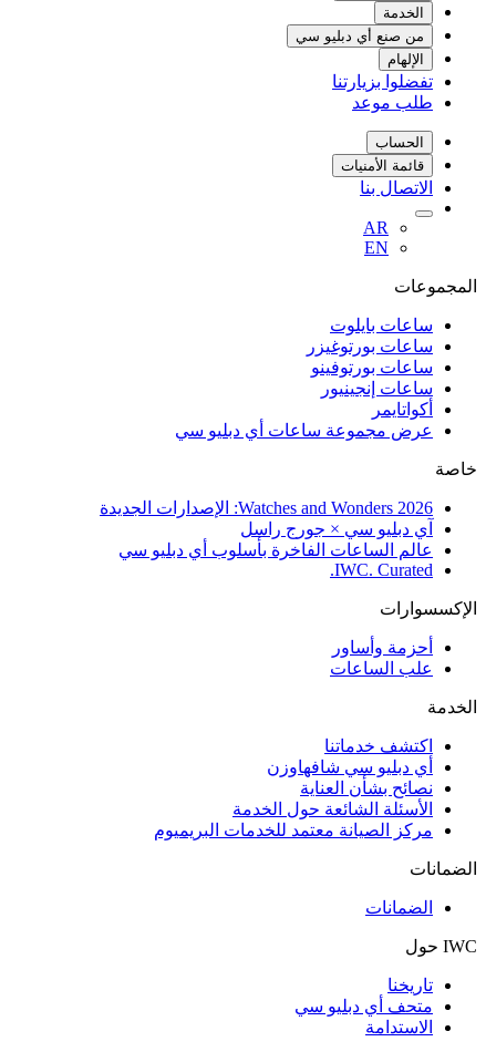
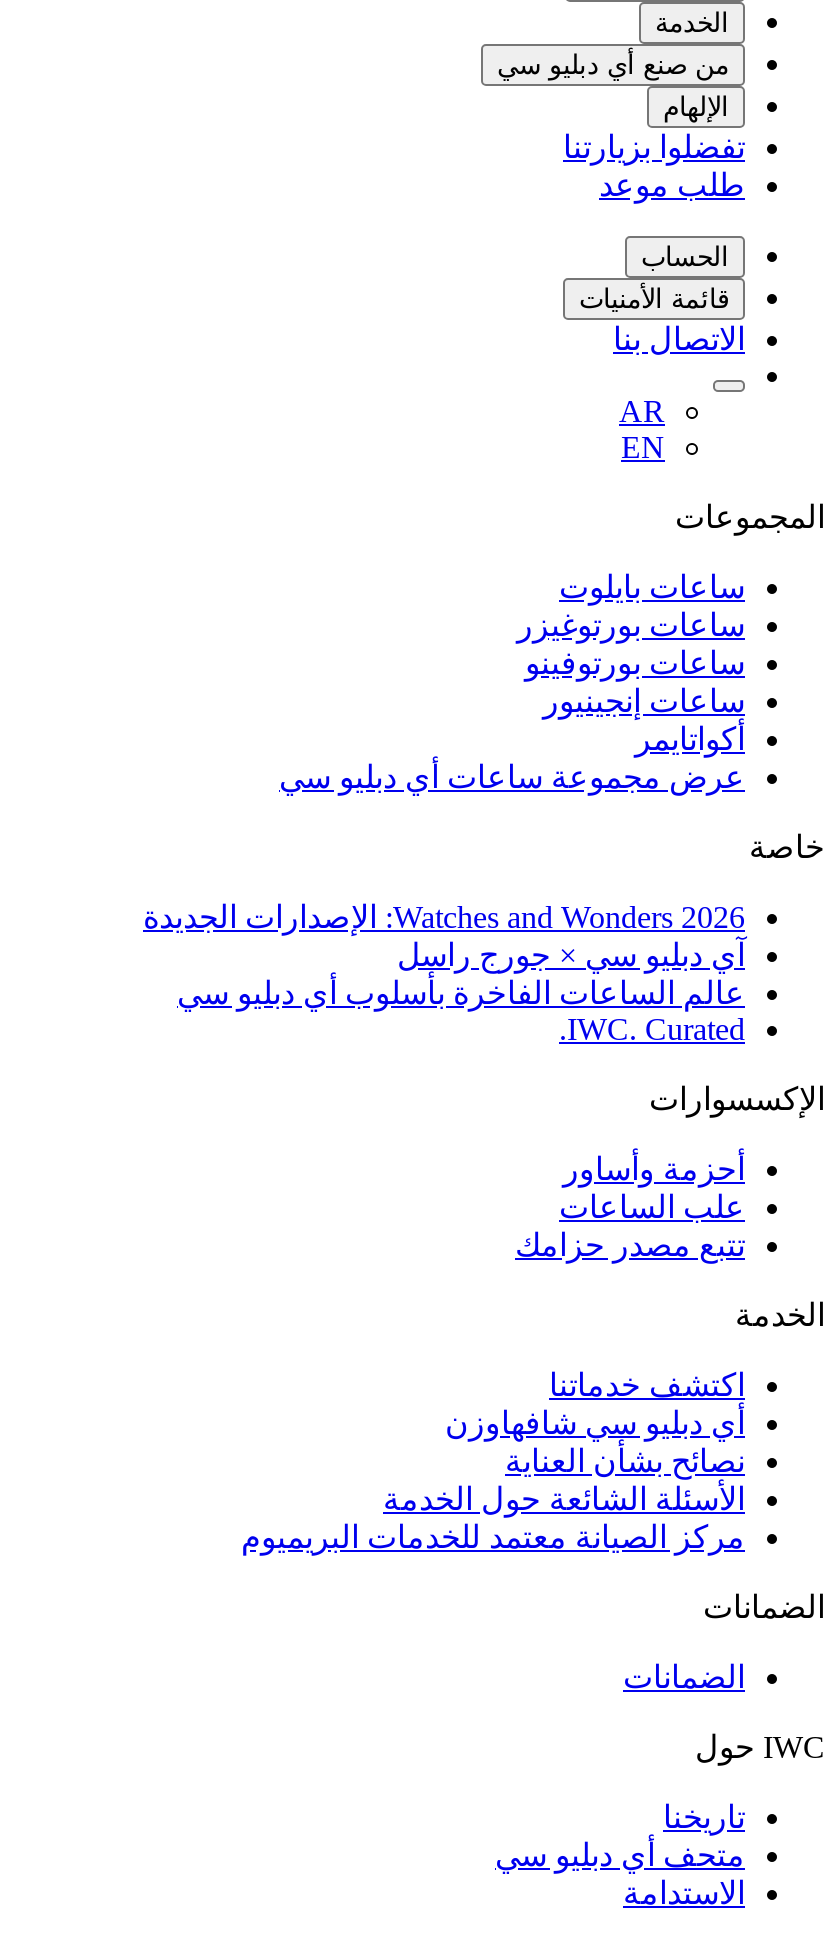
+ تتبع مصدر حزامك
